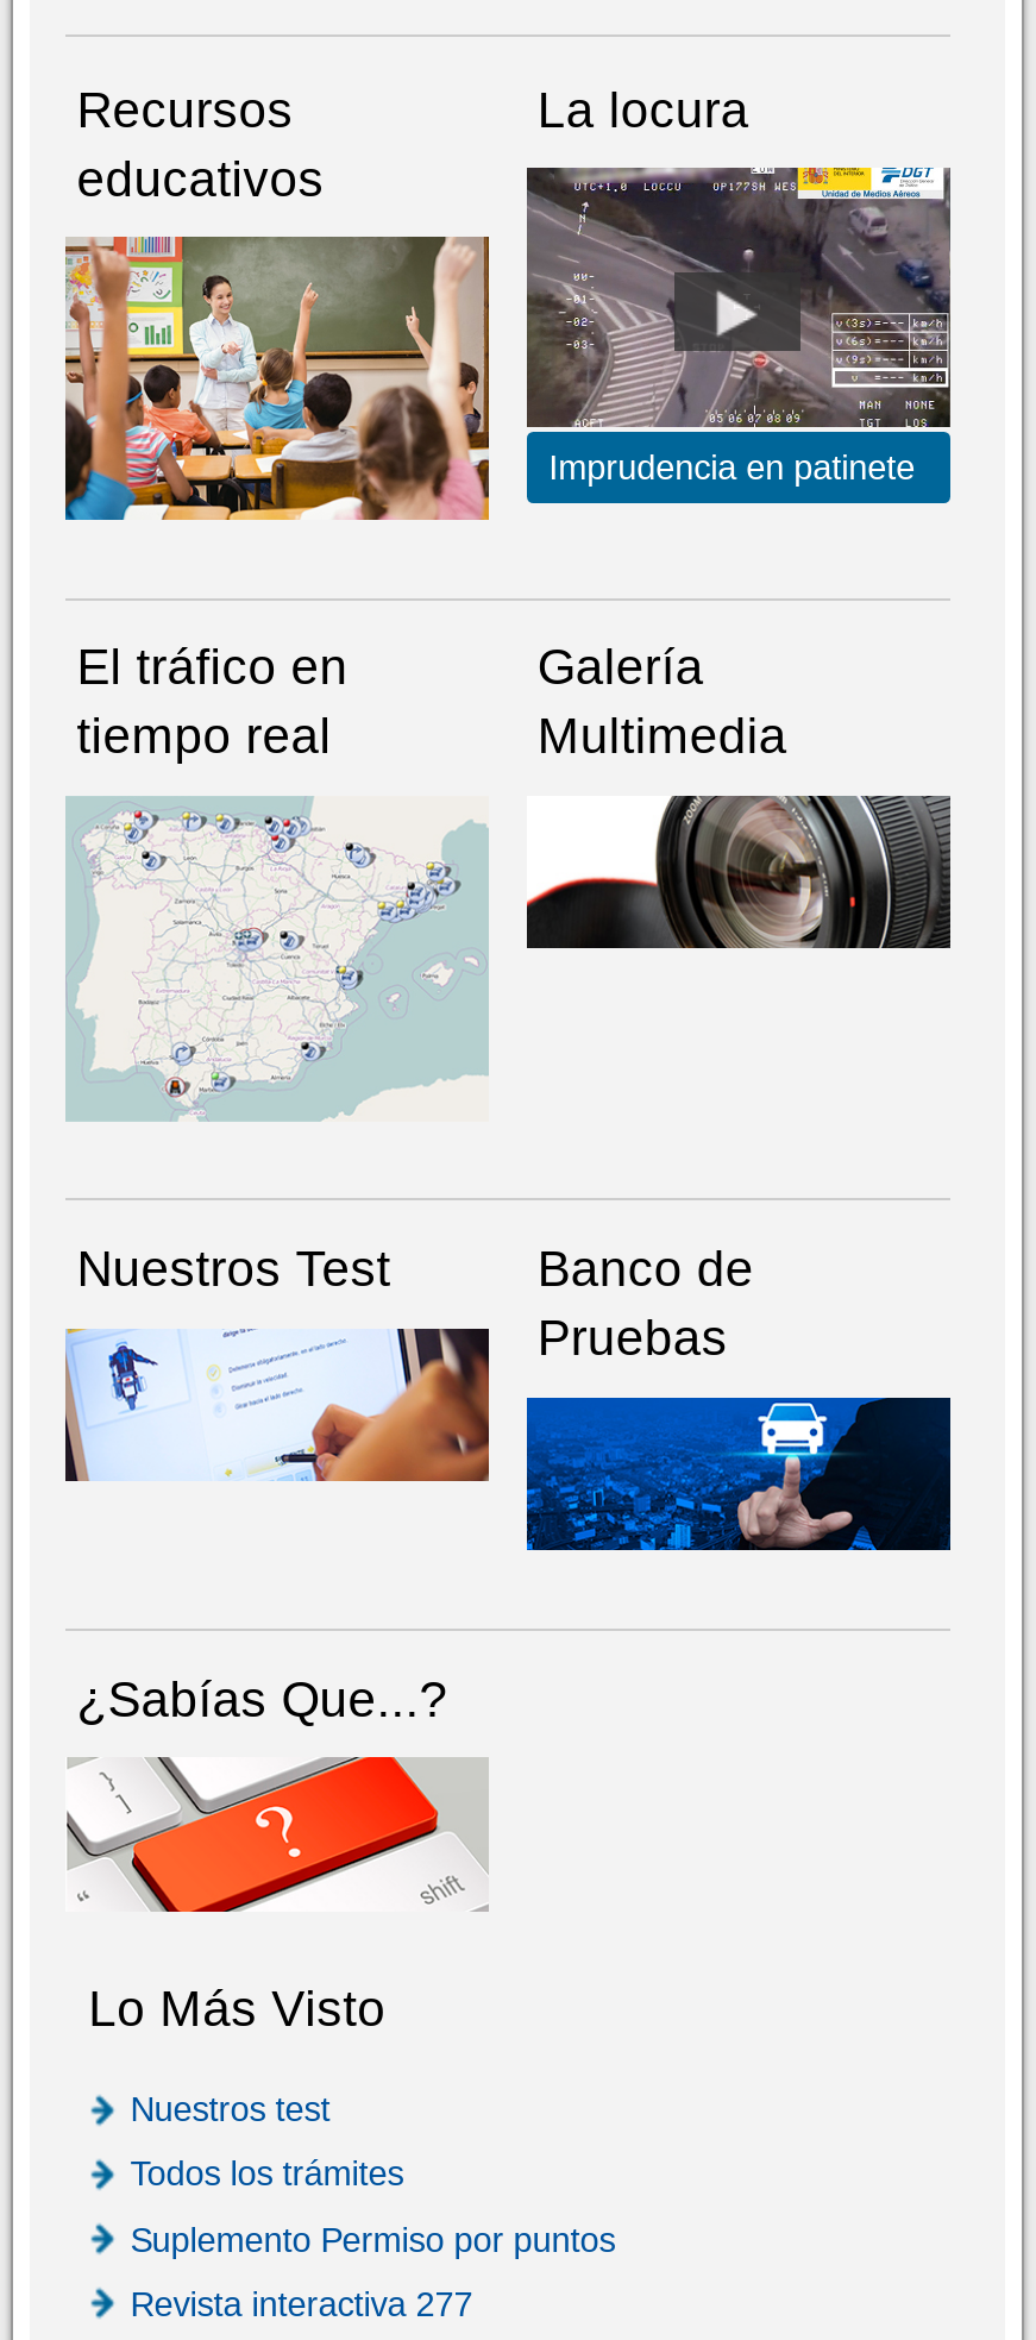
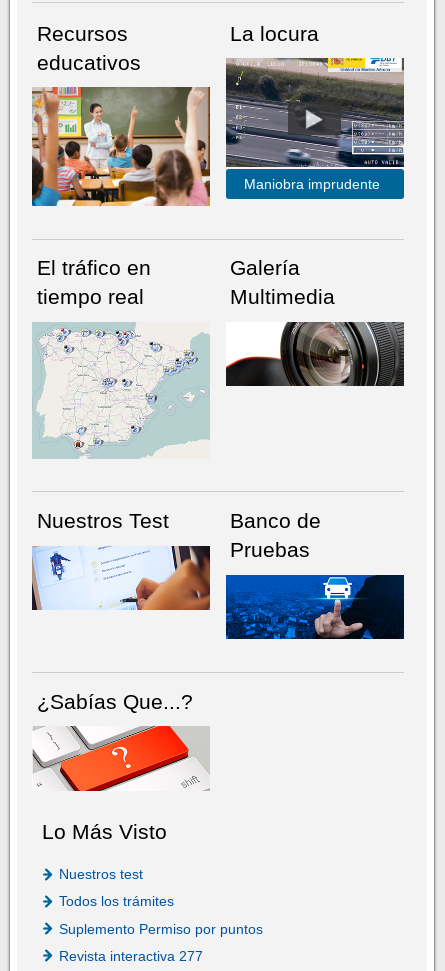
- [image]
- Imprudencia en patinete
+ [image]
+ Maniobra imprudente
